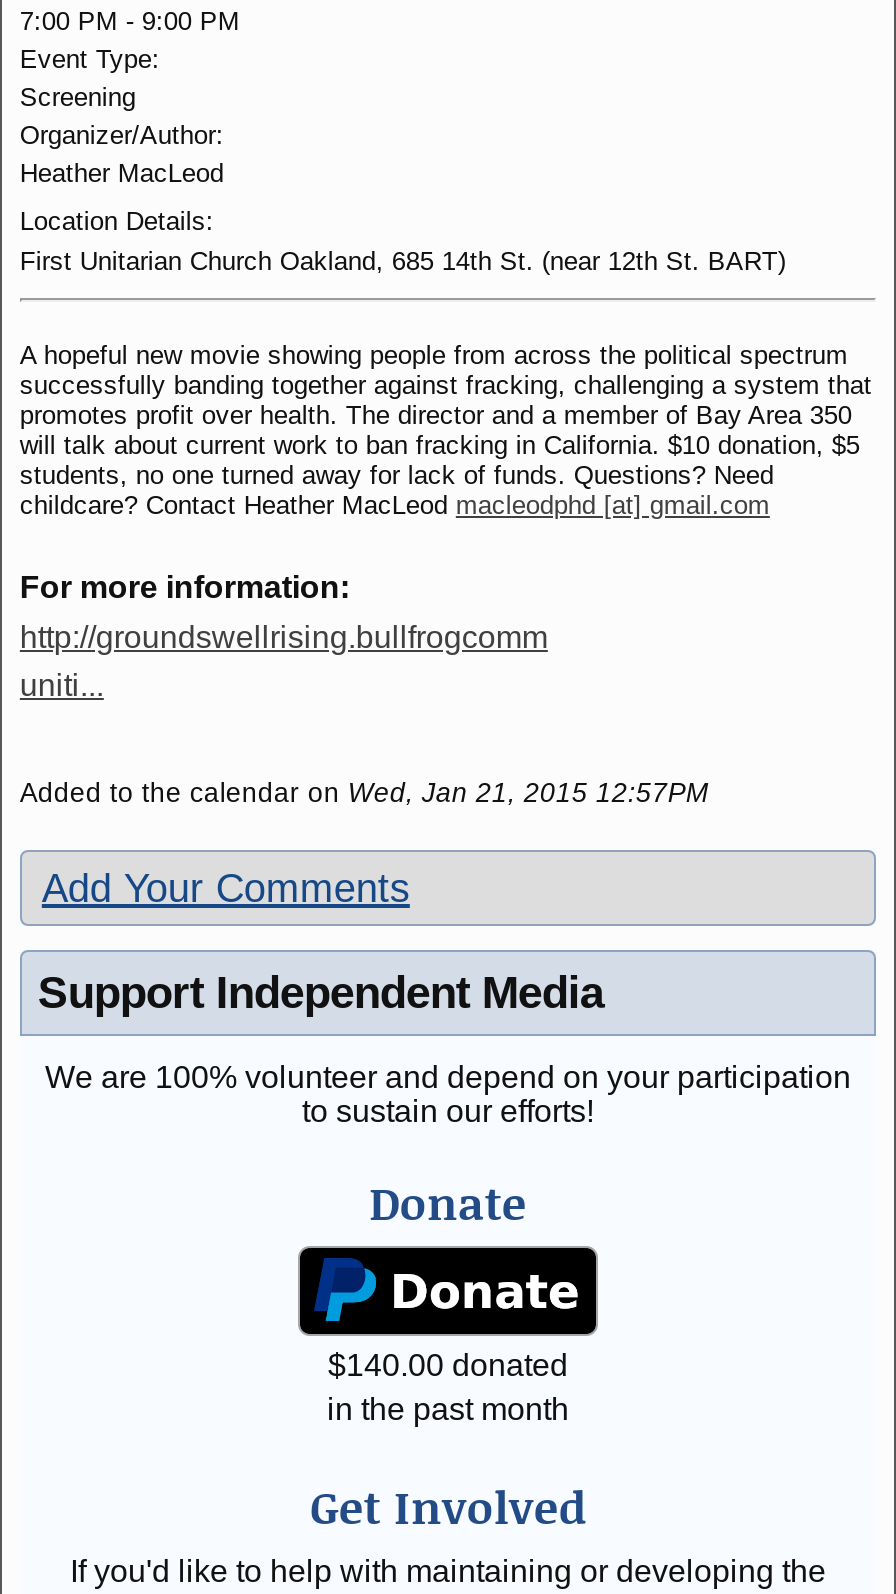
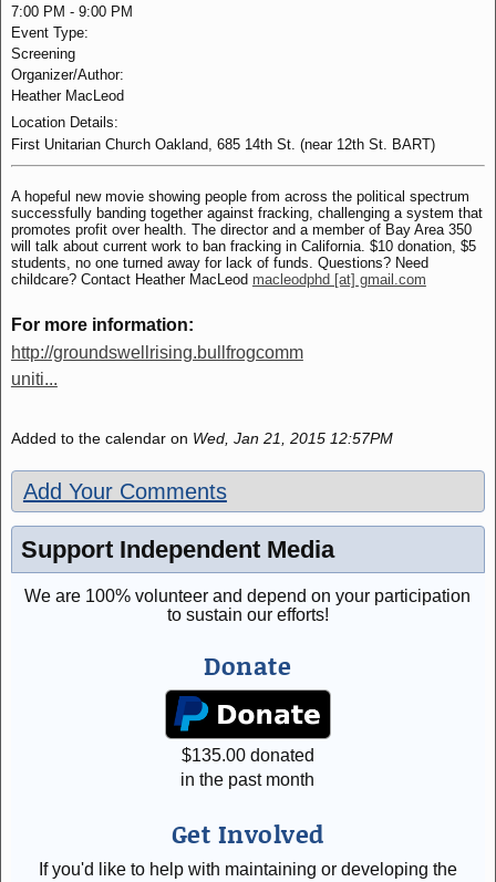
- $140.00 donated
+ $135.00 donated
